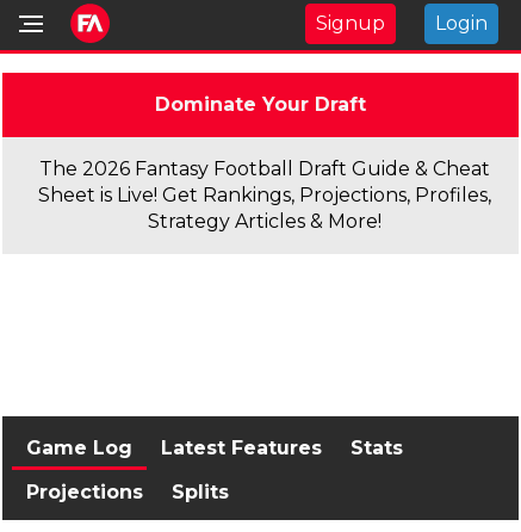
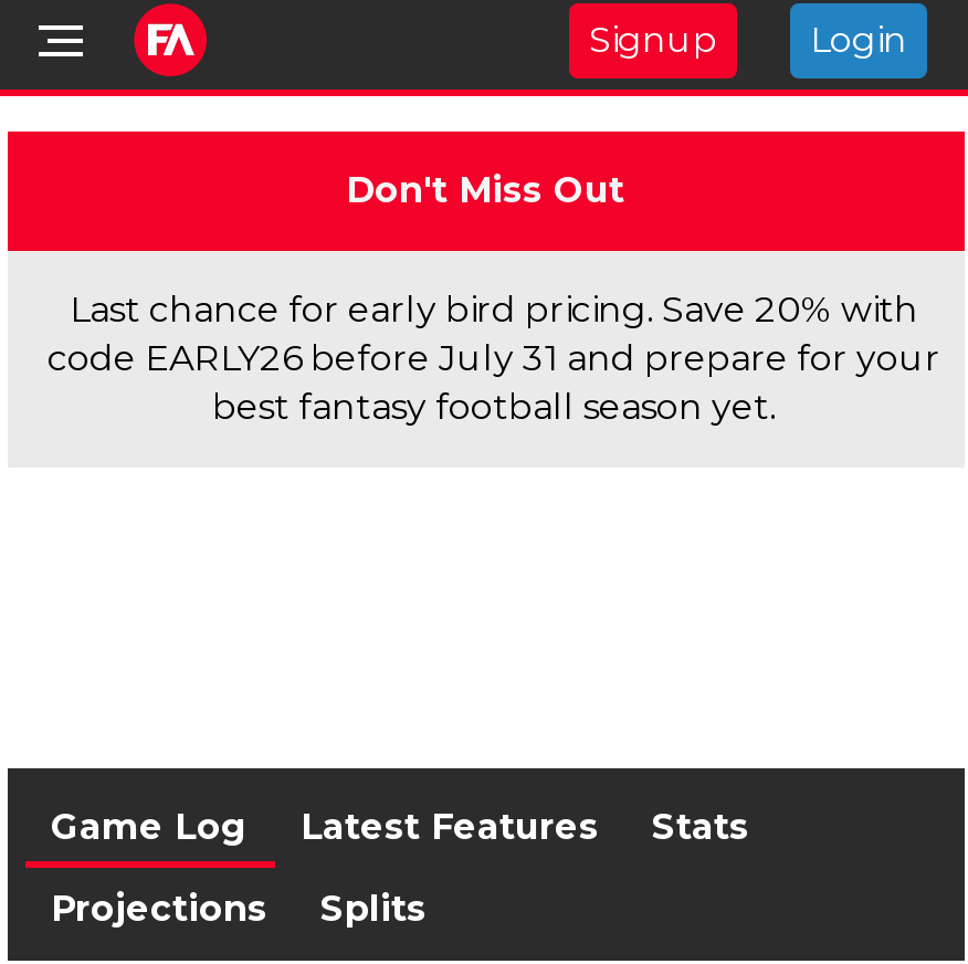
- Dominate Your Draft
+ Don't Miss Out

- The 2026 Fantasy Football Draft Guide & Cheat
- Sheet is Live! Get Rankings, Projections, Profiles,
- Strategy Articles & More!
+ Last chance for early bird pricing. Save 20% with
+ code EARLY26 before July 31 and prepare for your
+ best fantasy football season yet.
